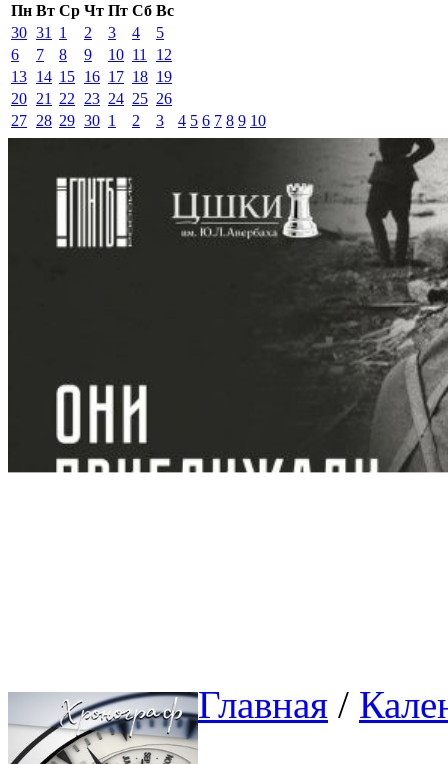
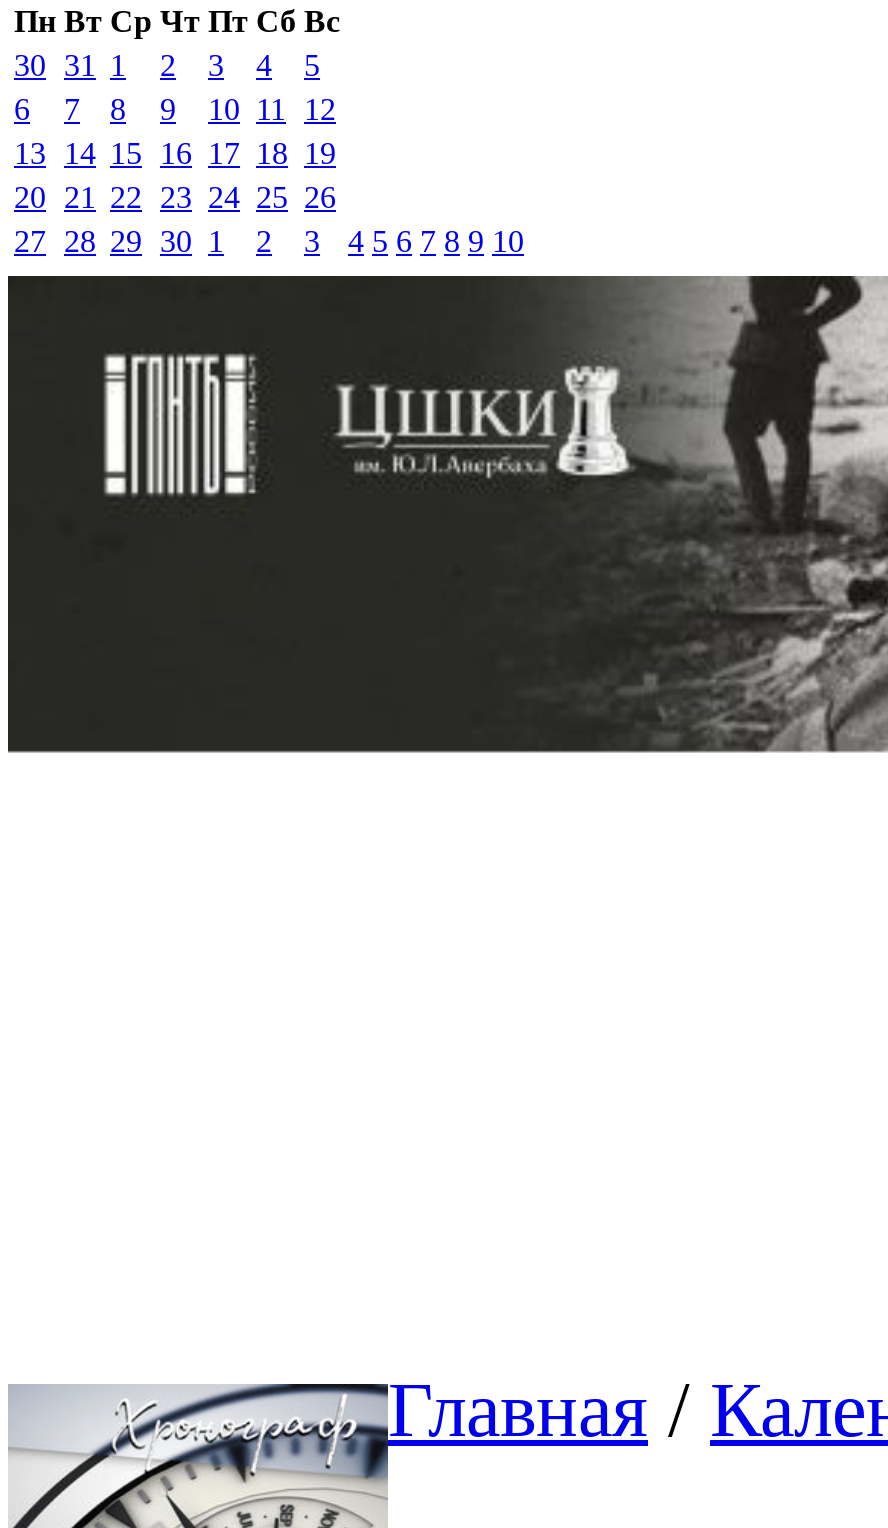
- [image]
